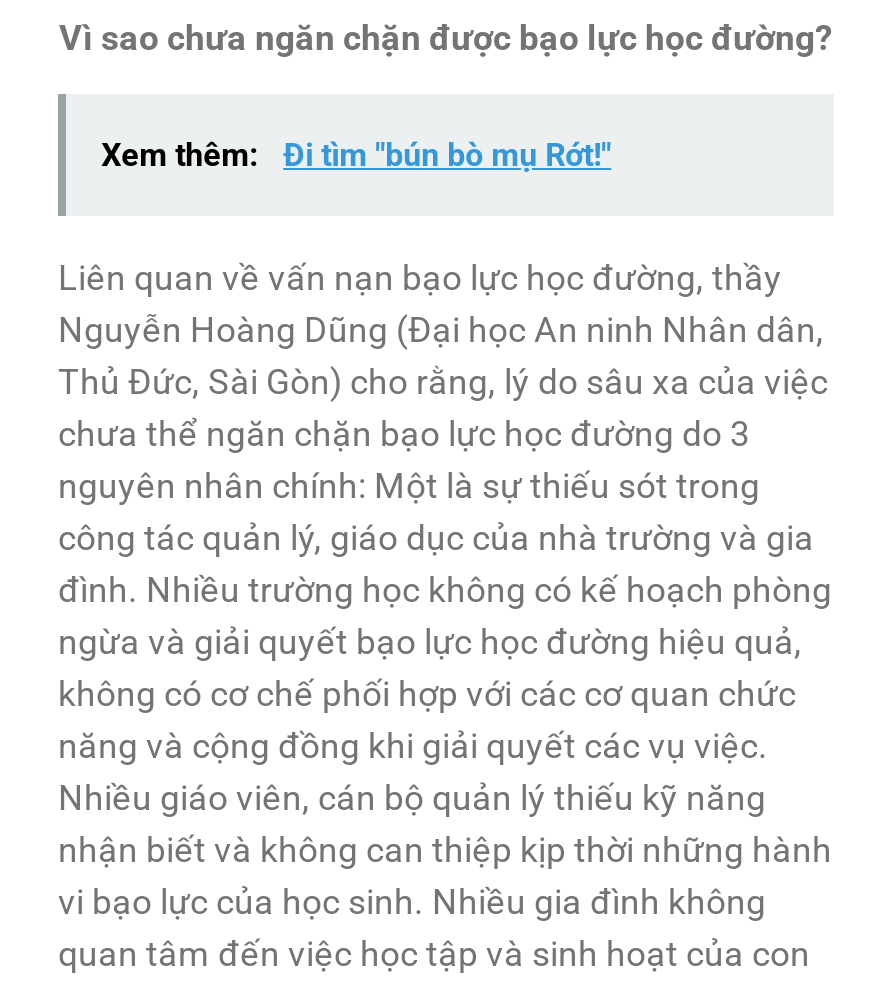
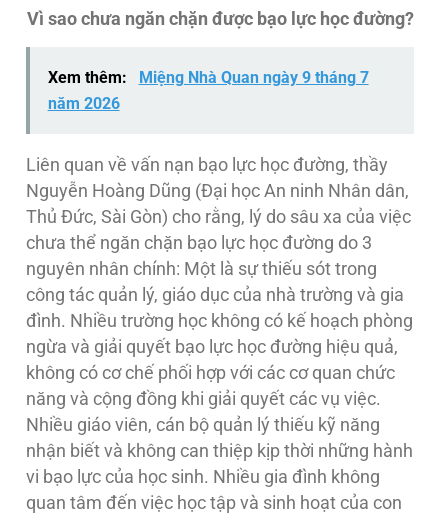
- Xem thêm: Đi tìm "bún bò mụ Rớt!"
+ Xem thêm: Miệng Nhà Quan ngày 9 tháng 7
+ năm 2026
